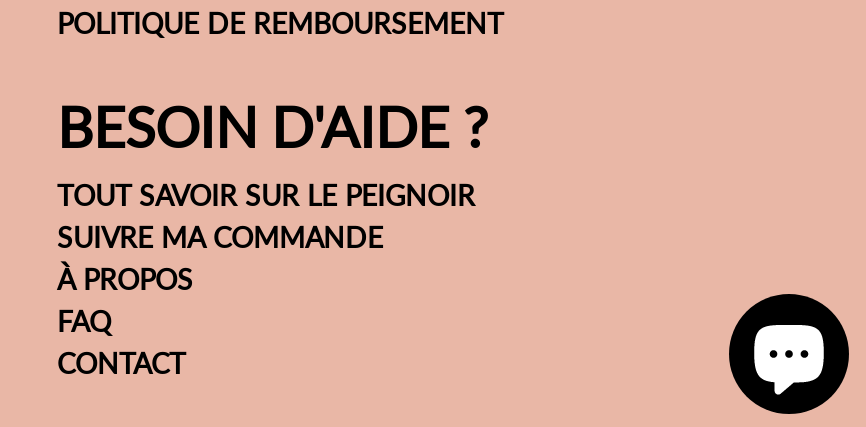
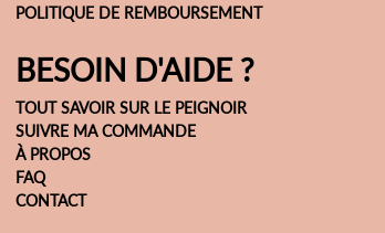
- [image]
